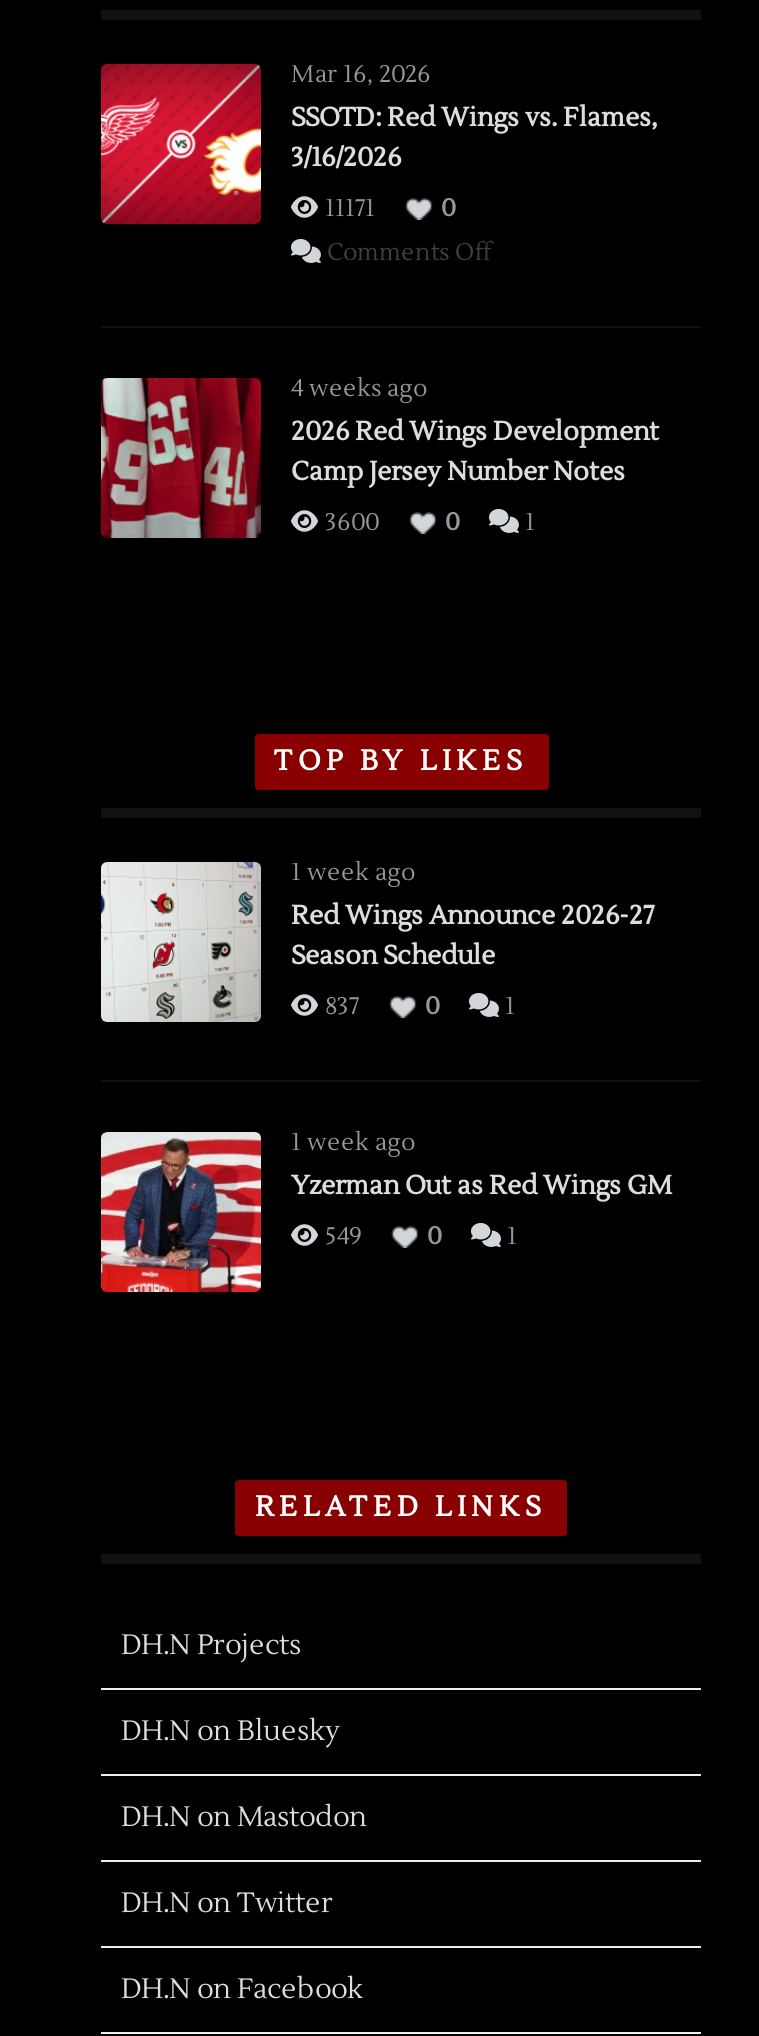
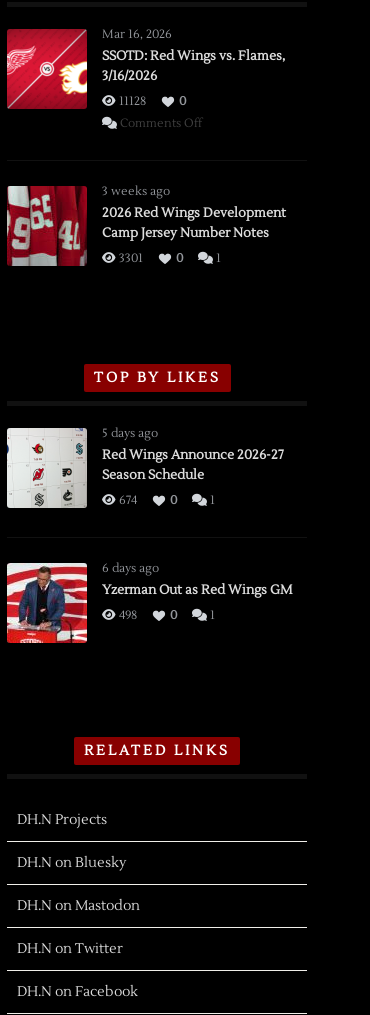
- 11171
+ 11128

- 4 weeks ago
+ 3 weeks ago

- 3600
+ 3301

- 1 week ago
+ 5 days ago

- 837
+ 674

- 1 week ago
+ 6 days ago

- 549
+ 498
